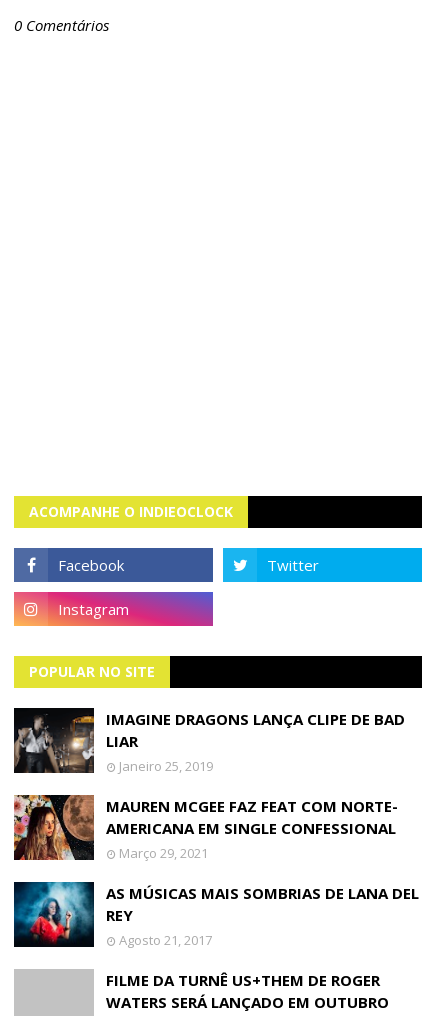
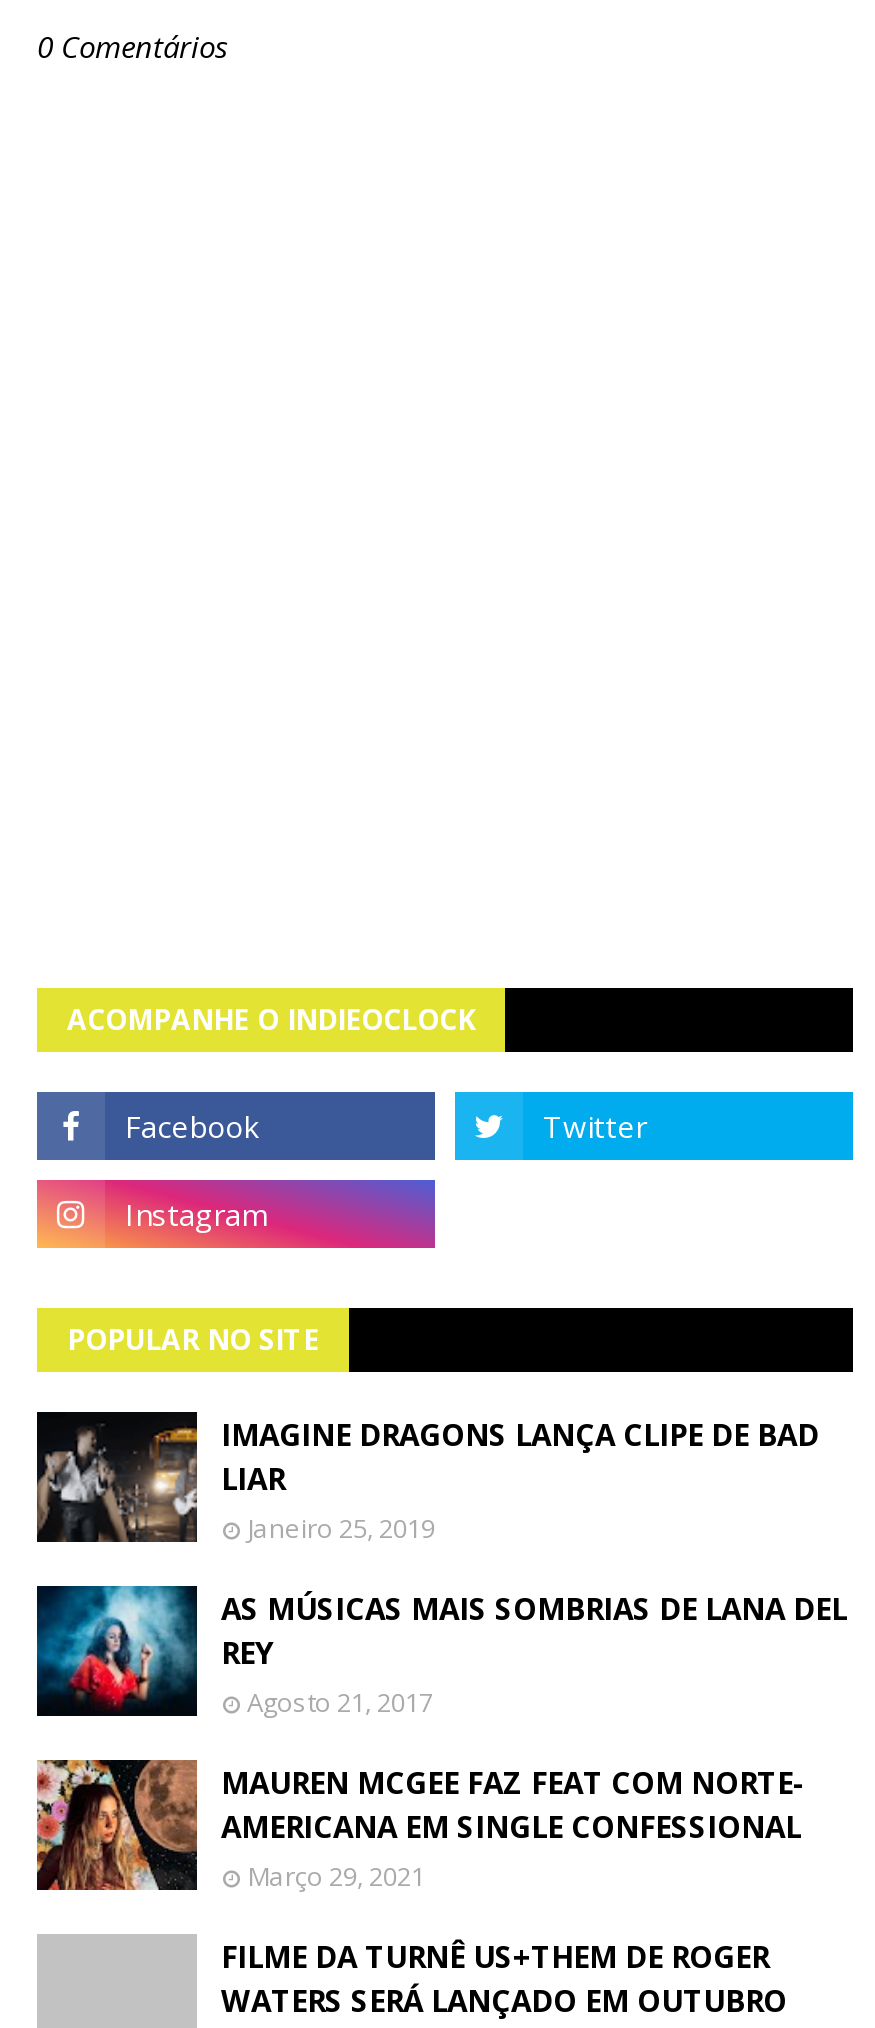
moved down: [image] | MAUREN MCGEE FAZ FEAT COM NORTE- | AMERICANA EM SINGLE CONFESSIONAL | Março 29, 2021

moved up: [image] | AS MÚSICAS MAIS SOMBRIAS DE LANA DEL | REY | Agosto 21, 2017
